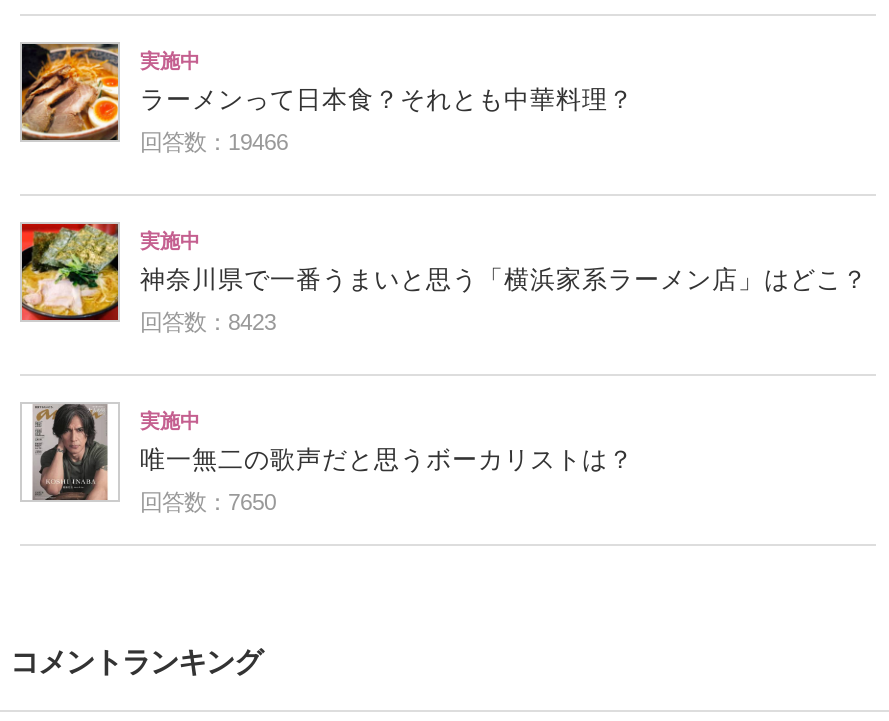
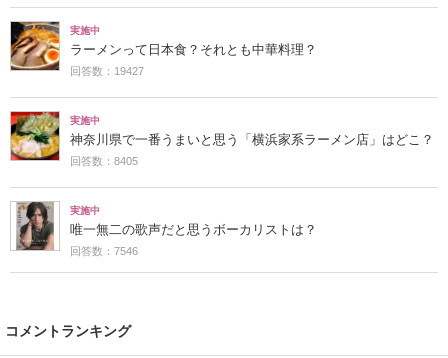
- 回答数：19466
+ 回答数：19427

- 回答数：8423
+ 回答数：8405

- 回答数：7650
+ 回答数：7546
